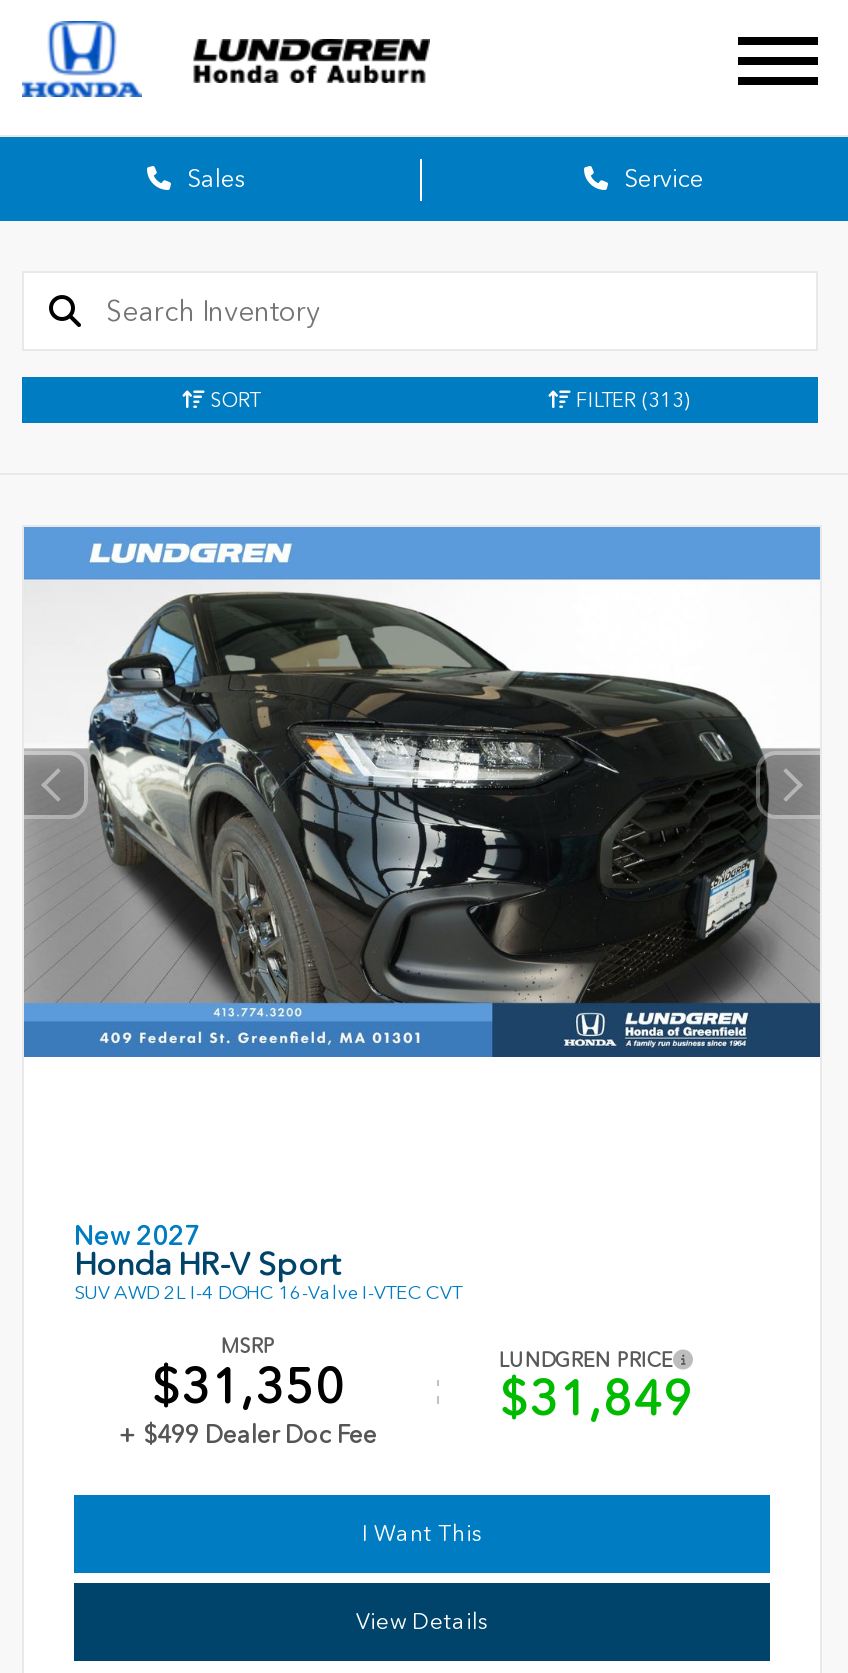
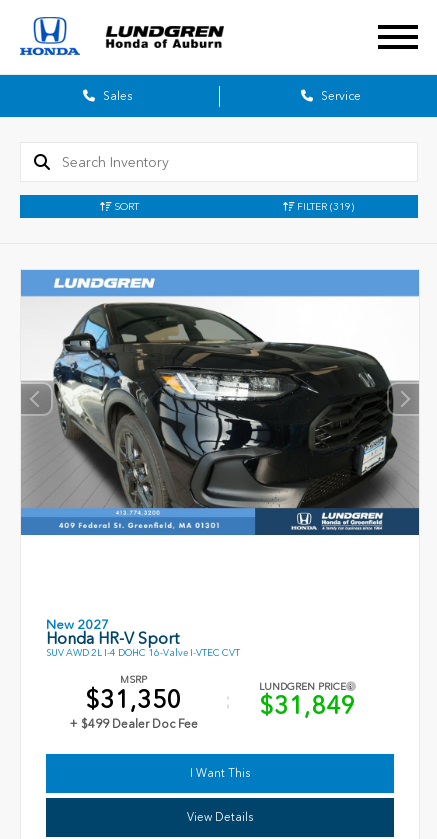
- FILTER (313)
+ FILTER (319)
